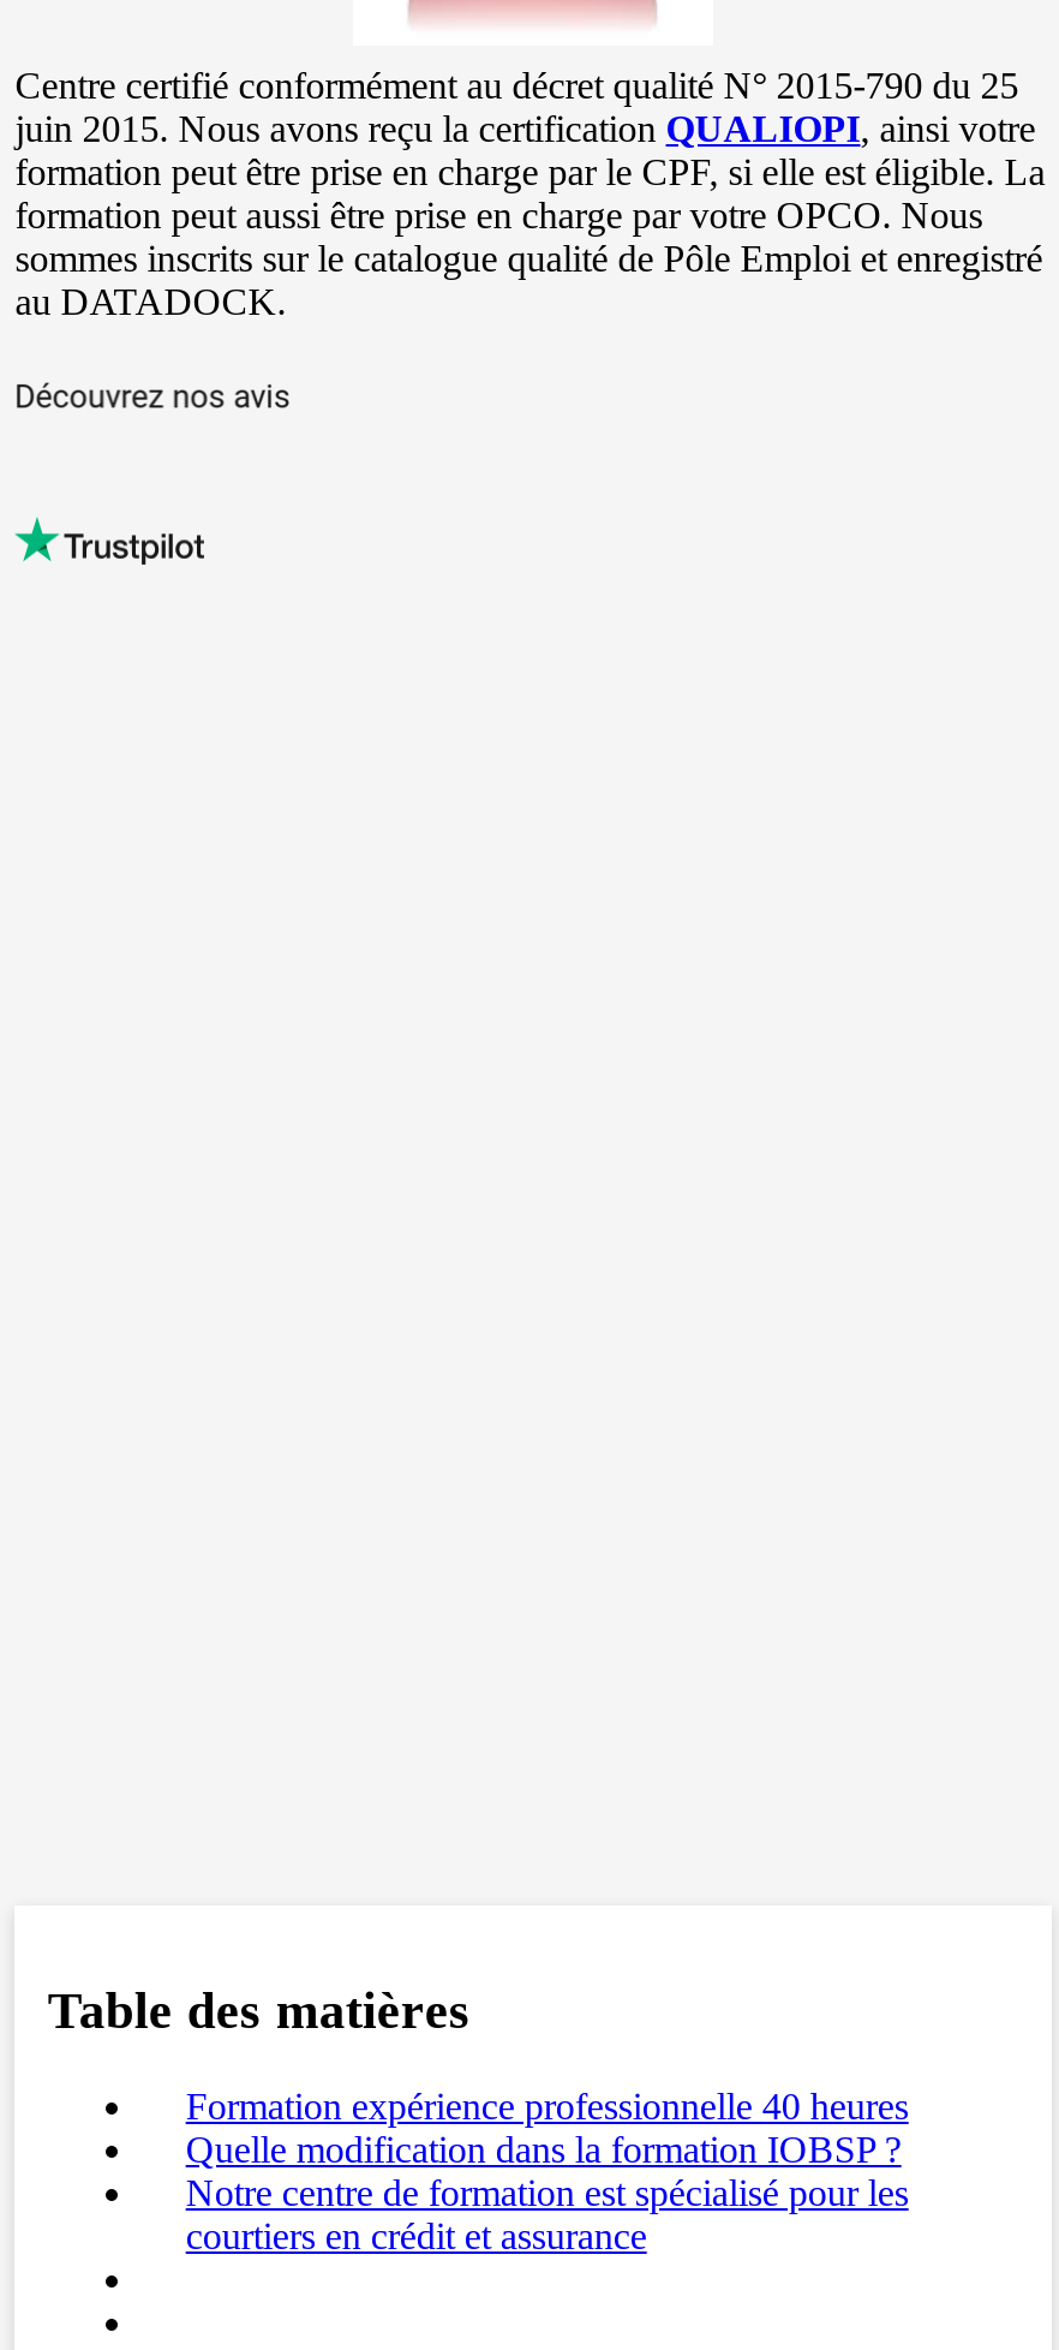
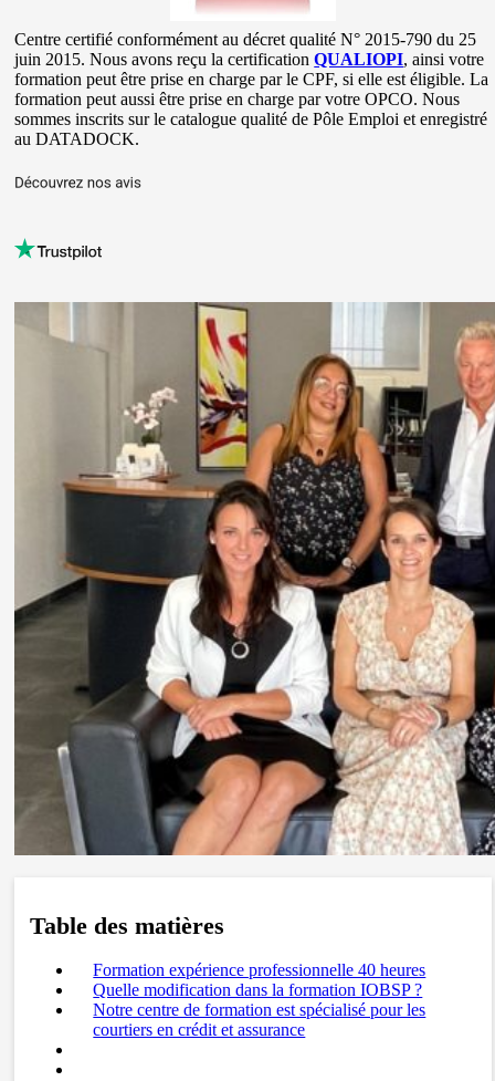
+ [image]
